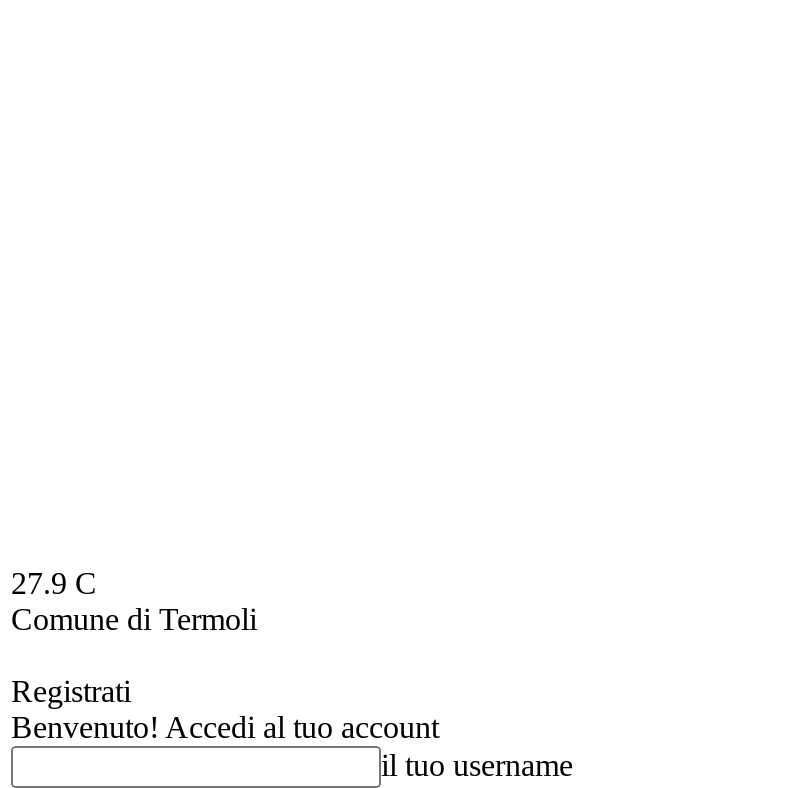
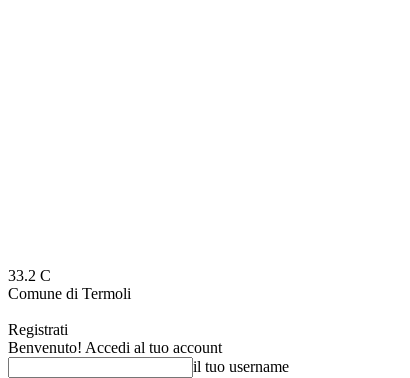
- 27.9 C
+ 33.2 C
